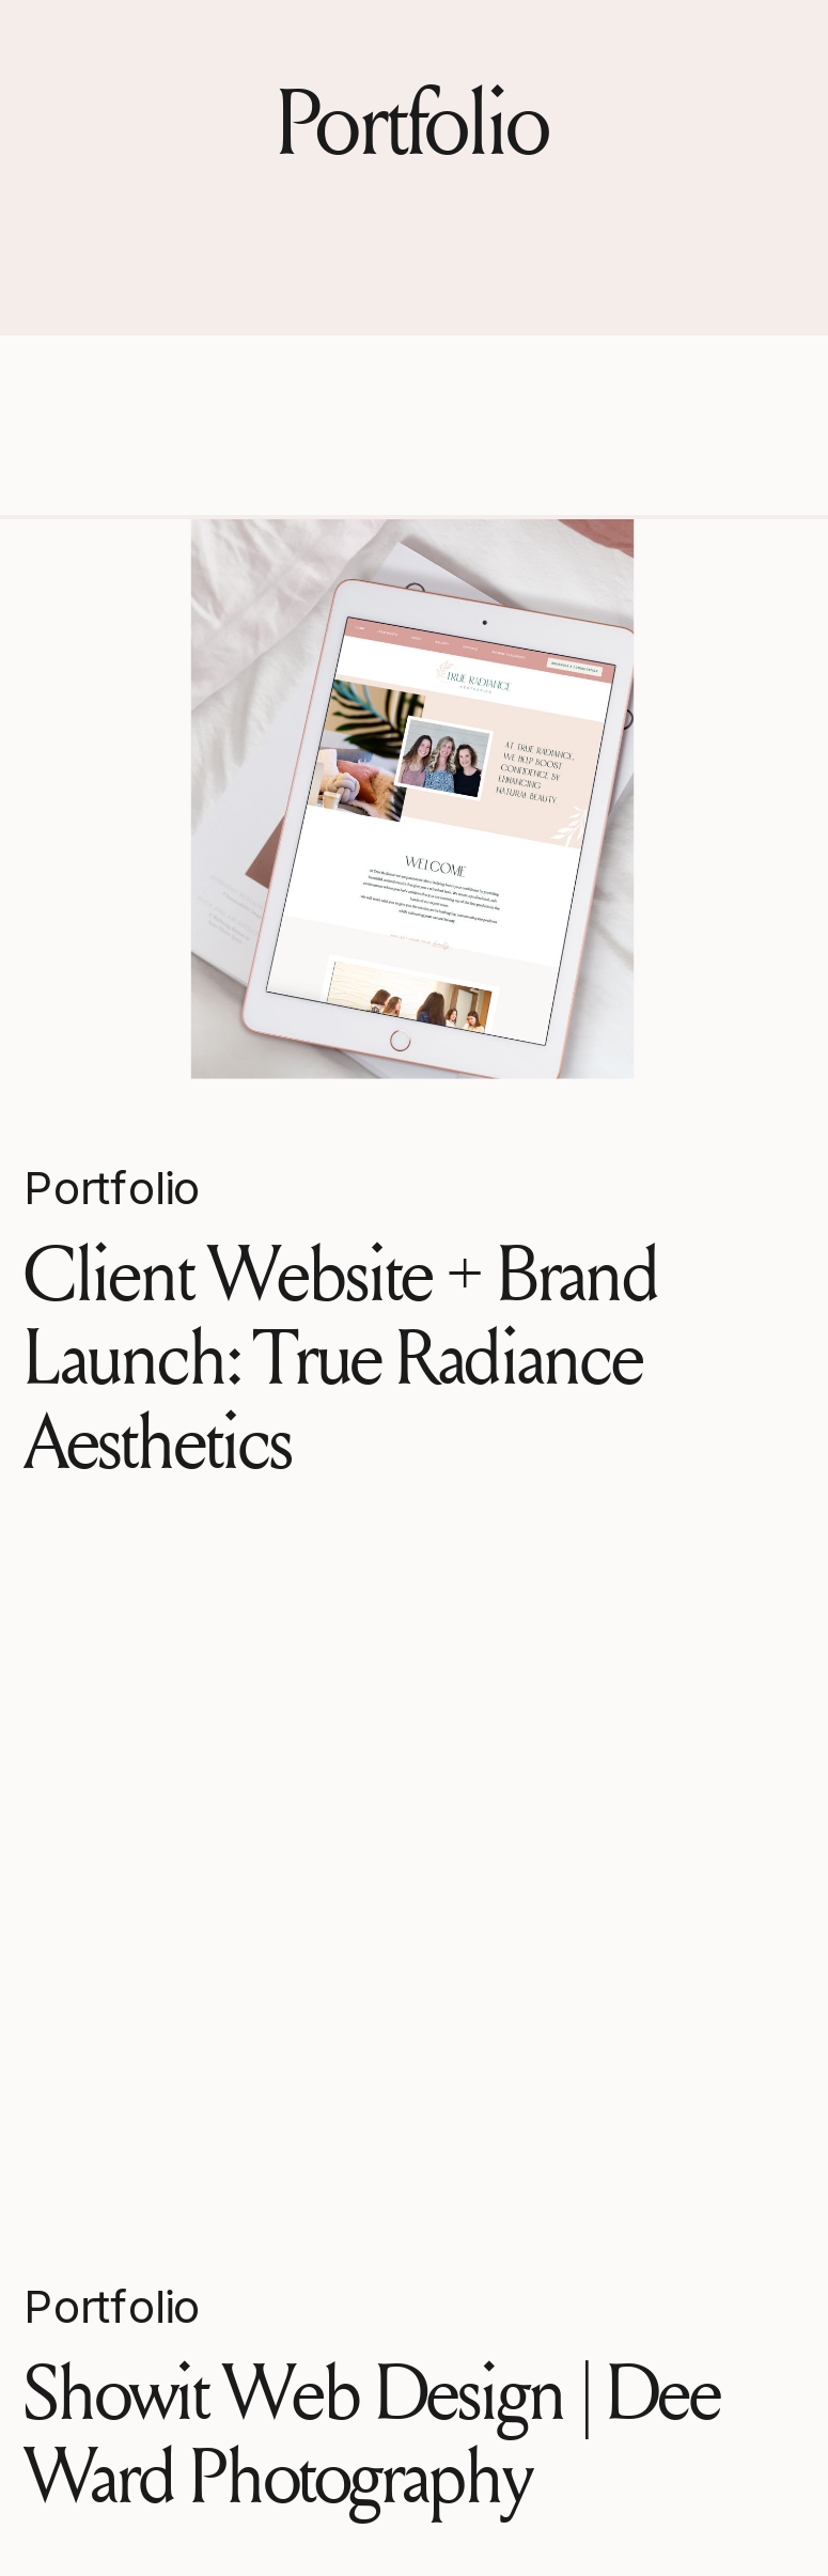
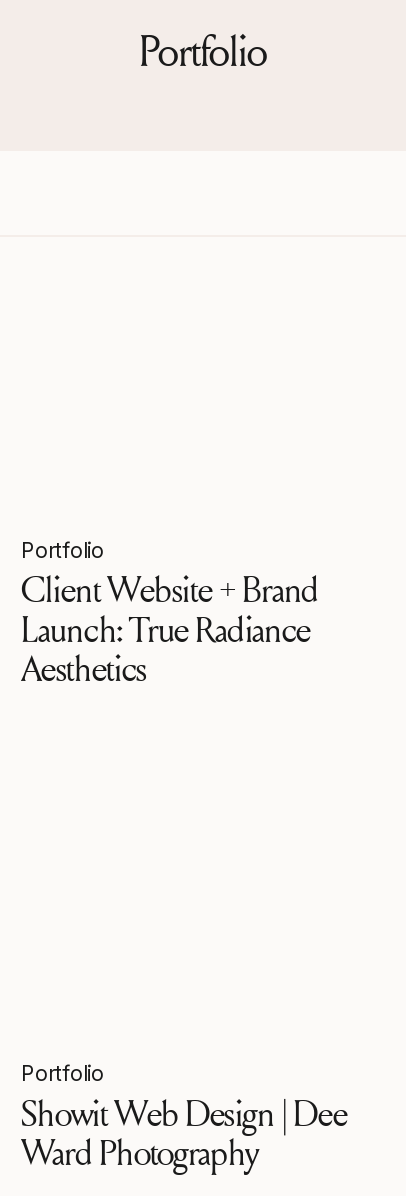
- [image]
